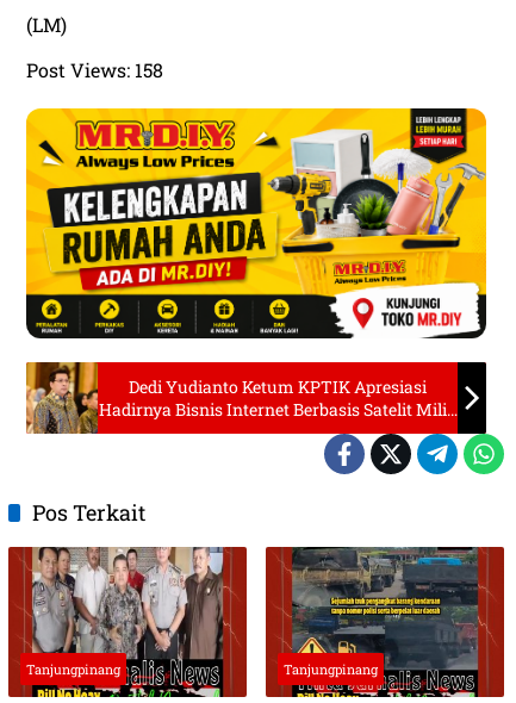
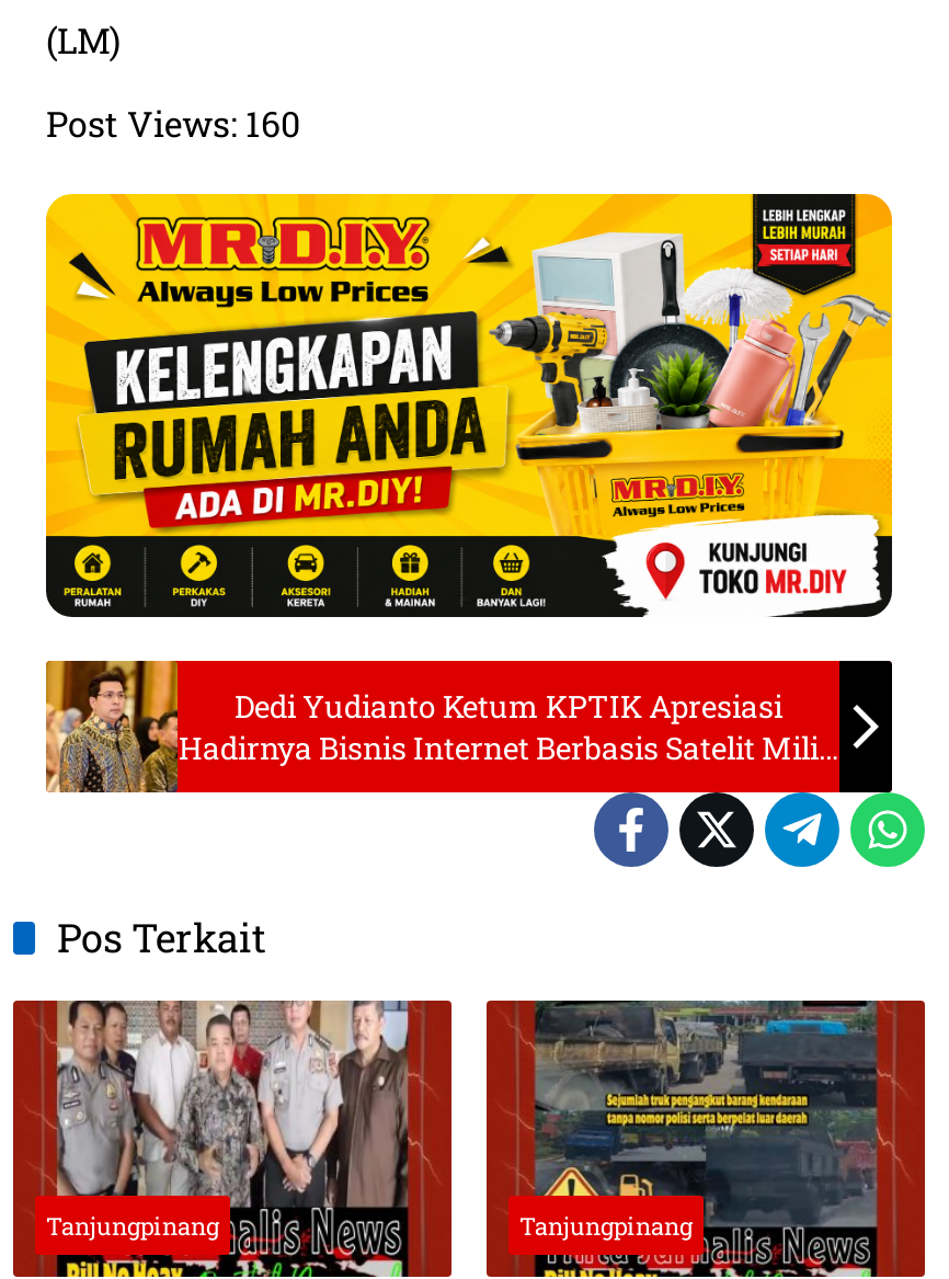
- Post Views: 158
+ Post Views: 160
